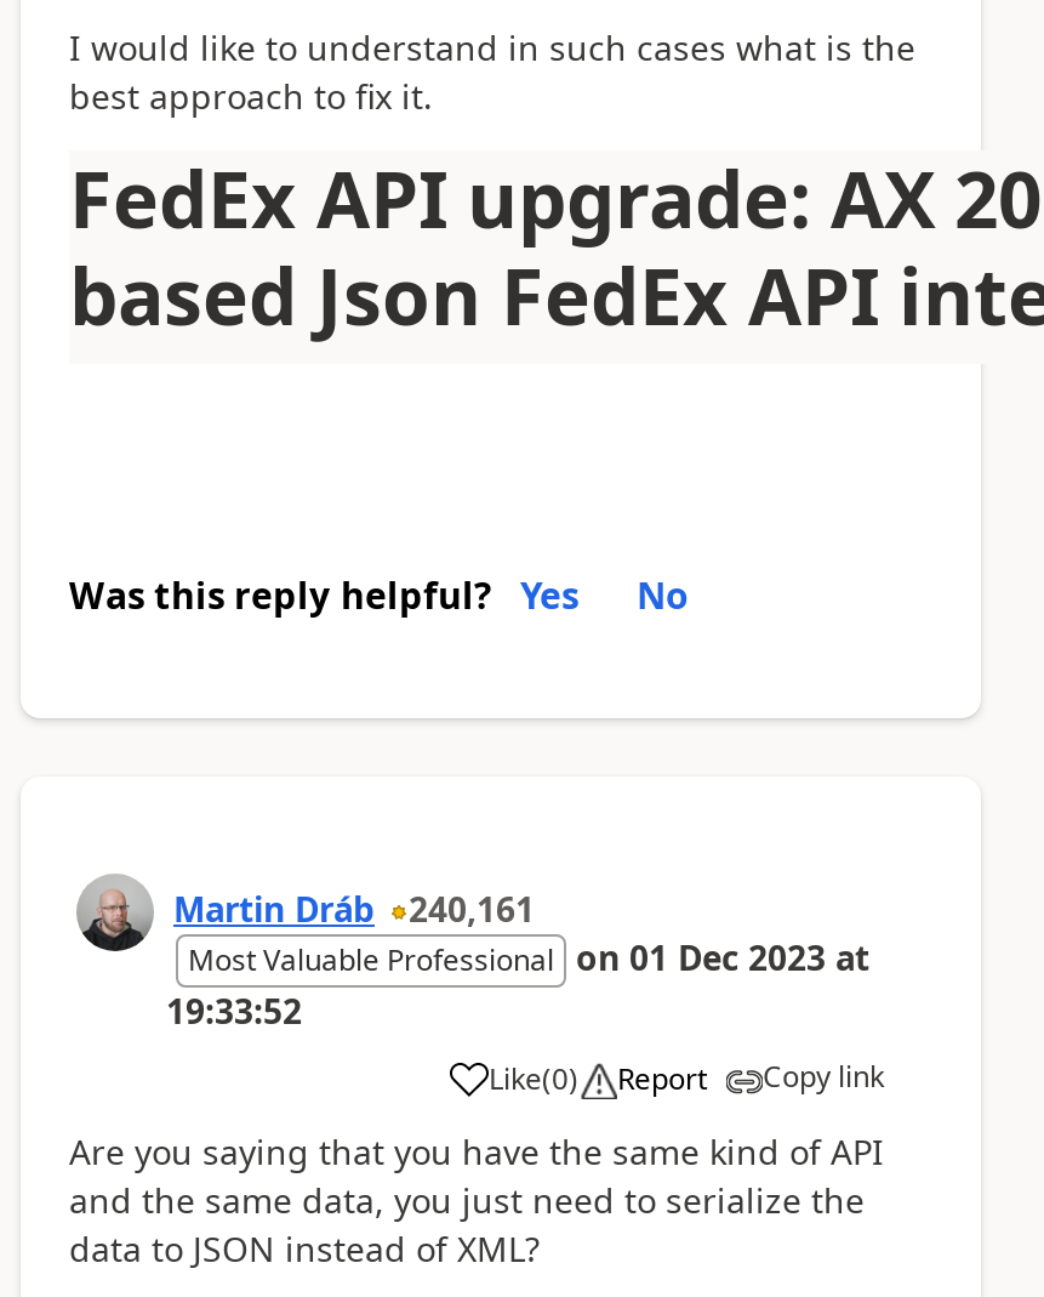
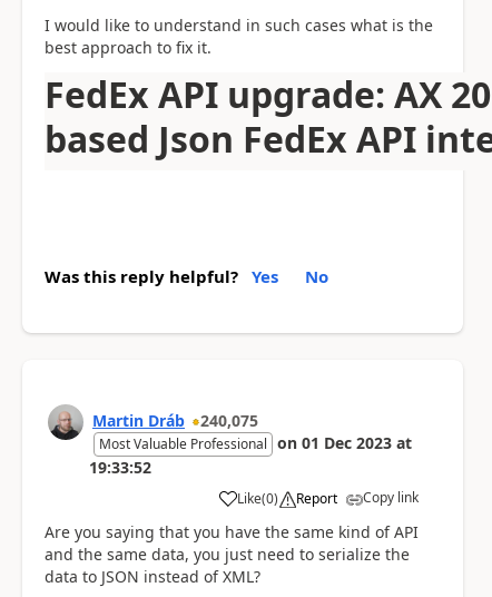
- Martin Dráb 240,161
+ Martin Dráb 240,075
